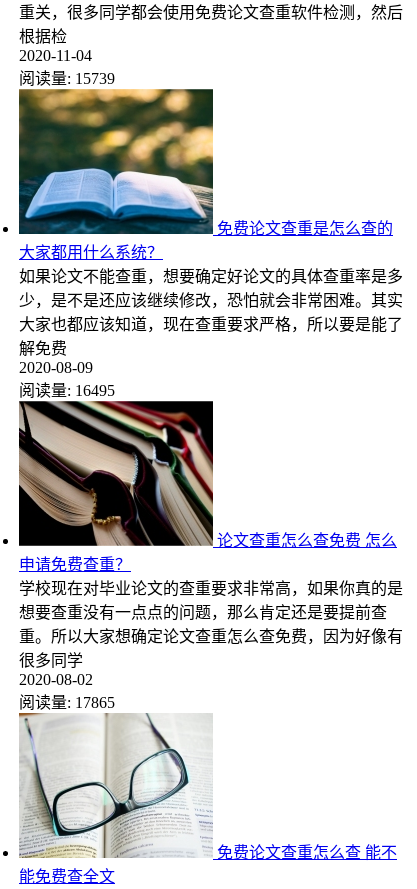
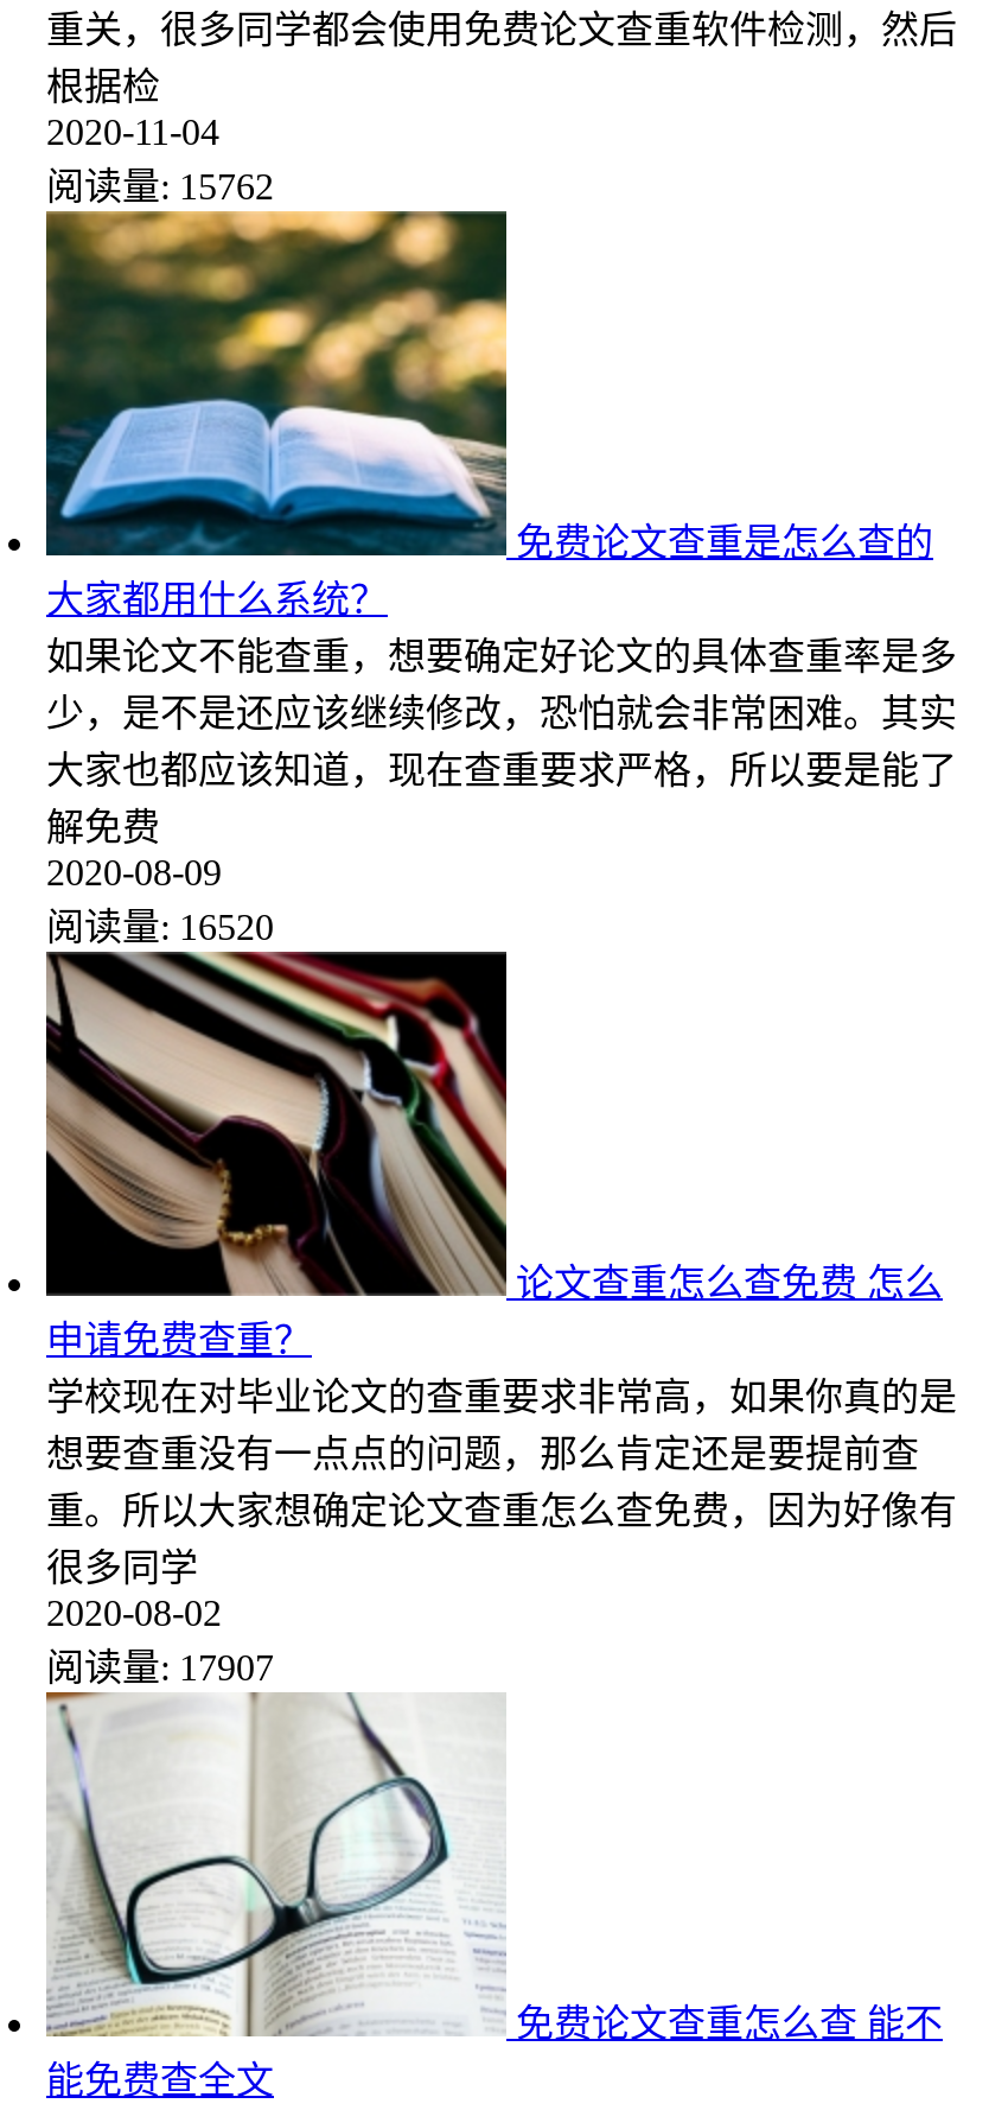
- 阅读量: 15739
+ 阅读量: 15762

- 阅读量: 16495
+ 阅读量: 16520

- 阅读量: 17865
+ 阅读量: 17907
